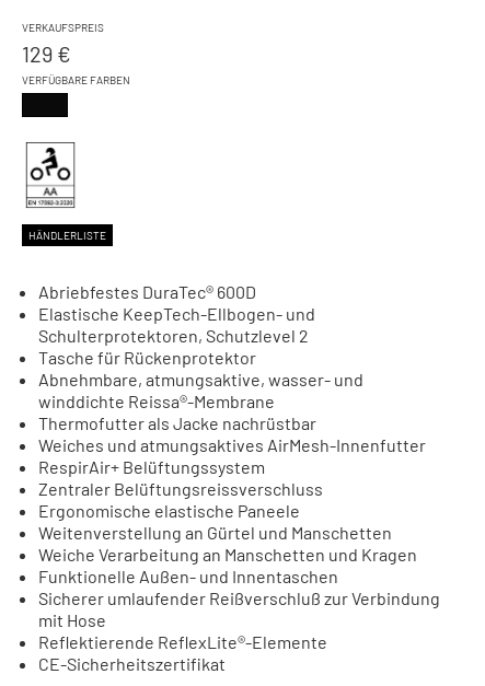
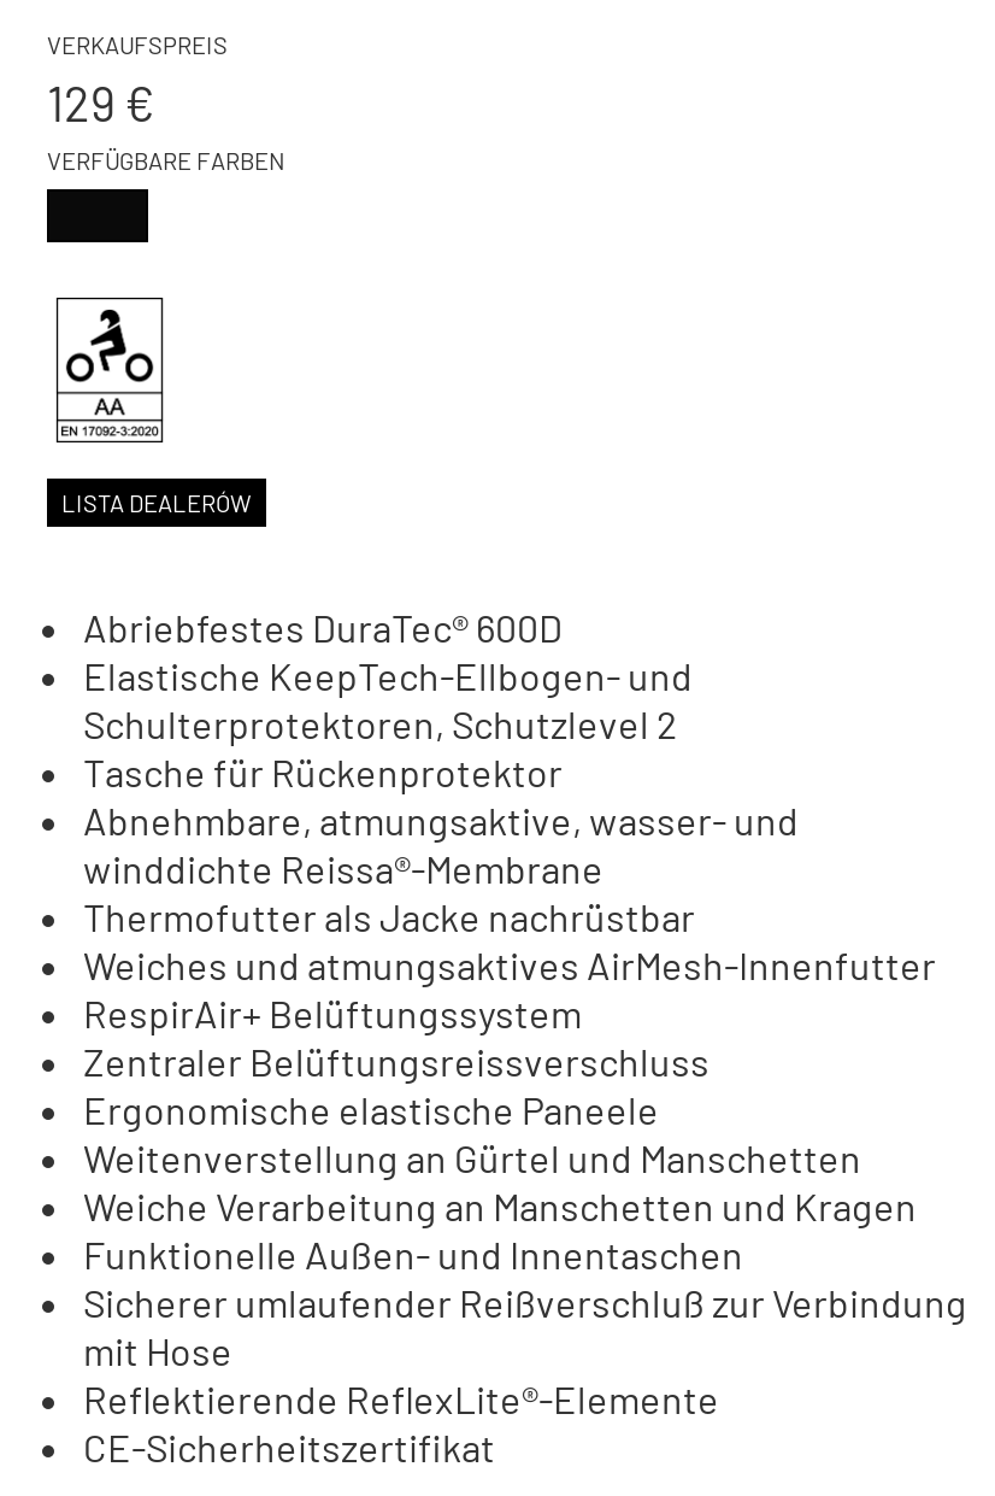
- HÄNDLERLISTE
+ LISTA DEALERÓW
